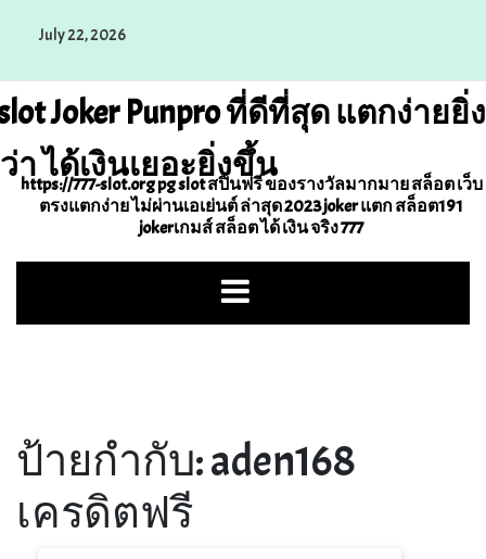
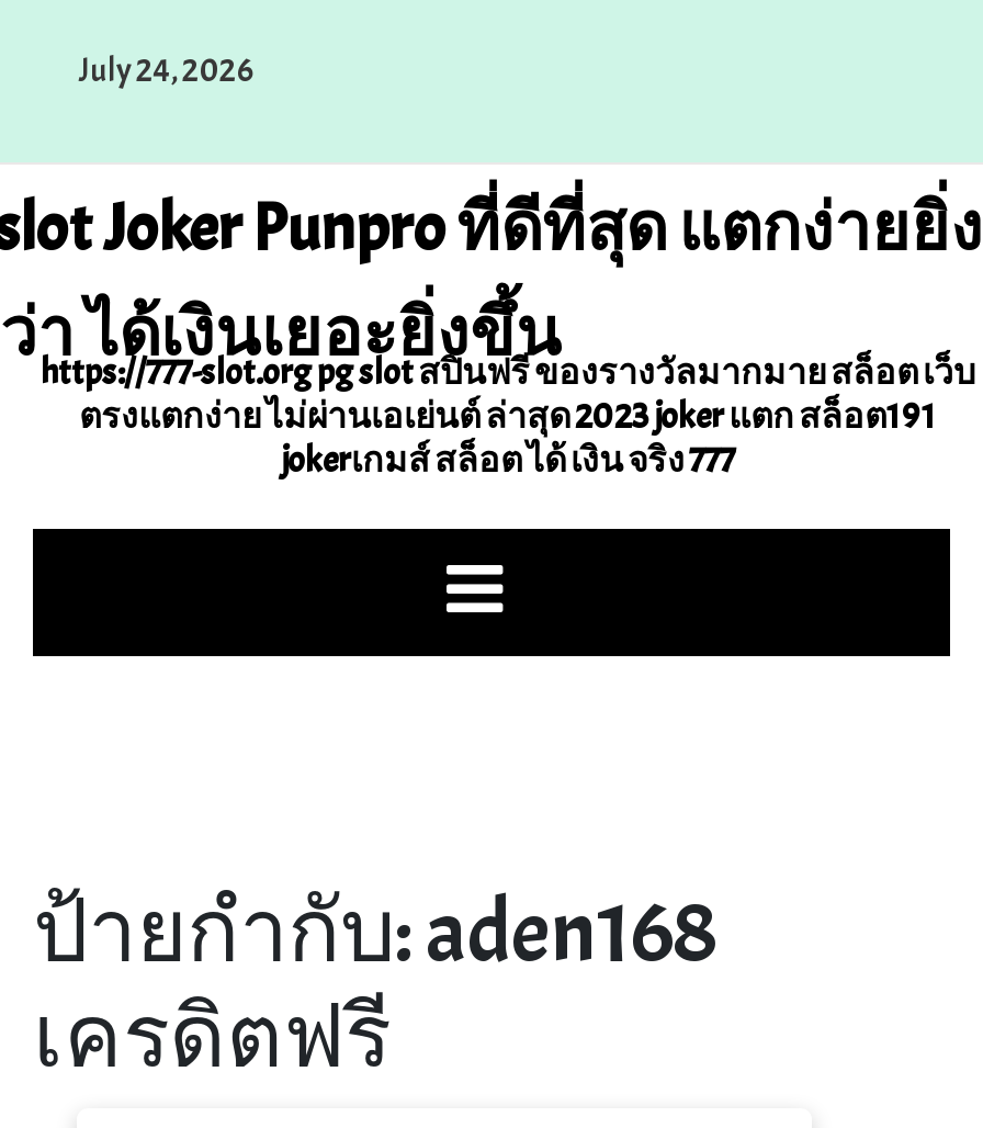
- July 22, 2026
+ July 24, 2026
